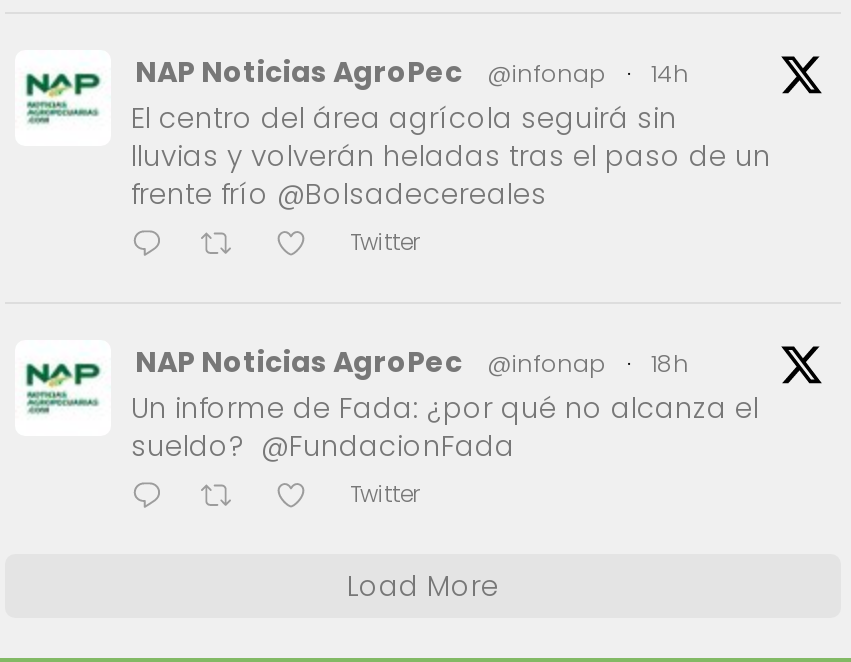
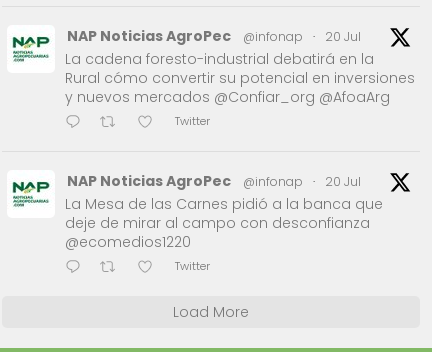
- 14h
- El centro del área agrícola seguirá sin
- lluvias y volverán heladas tras el paso de un
- frente frío @Bolsadecereales
+ 20 Jul
+ La cadena foresto-industrial debatirá en la
+ Rural cómo convertir su potencial en inversiones
+ y nuevos mercados @Confiar_org @AfoaArg

- 18h
- Un informe de Fada: ¿por qué no alcanza el
- sueldo? @FundacionFada
+ 20 Jul
+ La Mesa de las Carnes pidió a la banca que
+ deje de mirar al campo con desconfianza
+ @ecomedios1220
